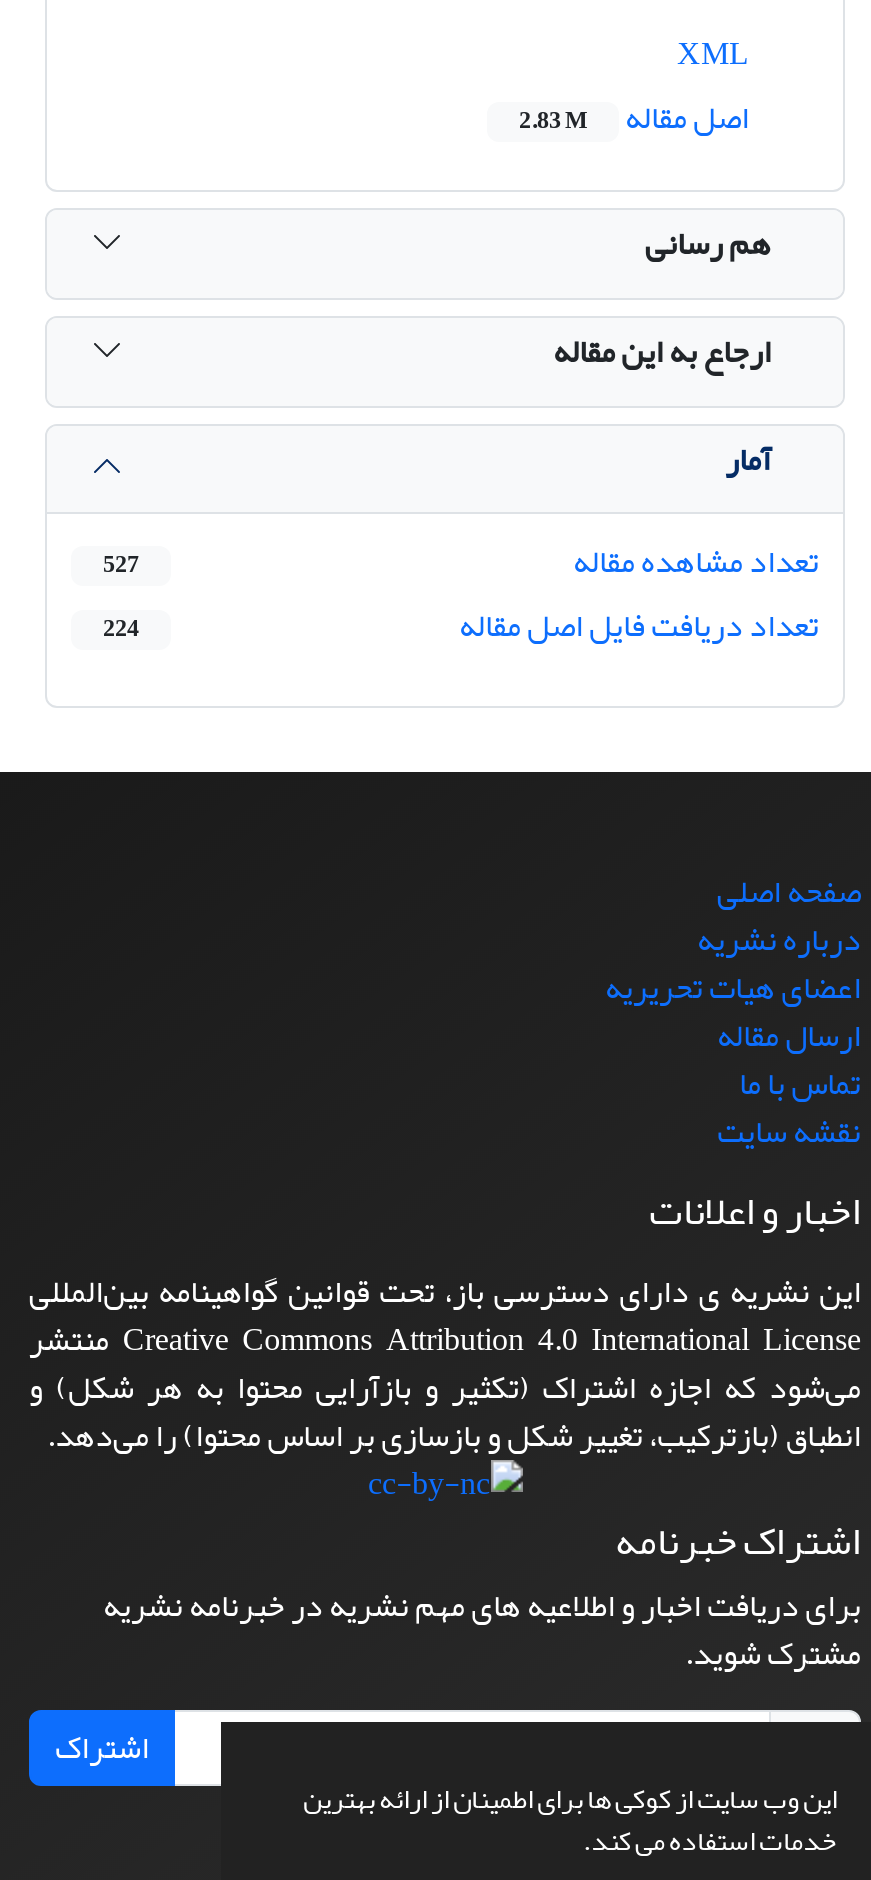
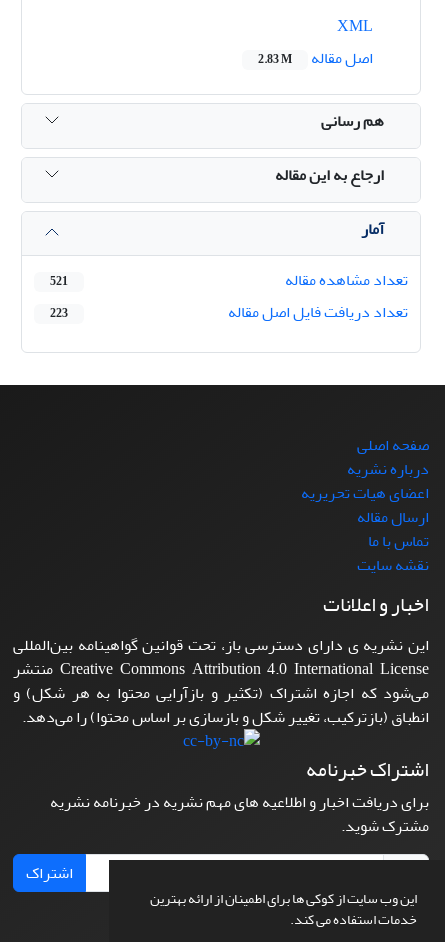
- 527
+ 521

- 224
+ 223
